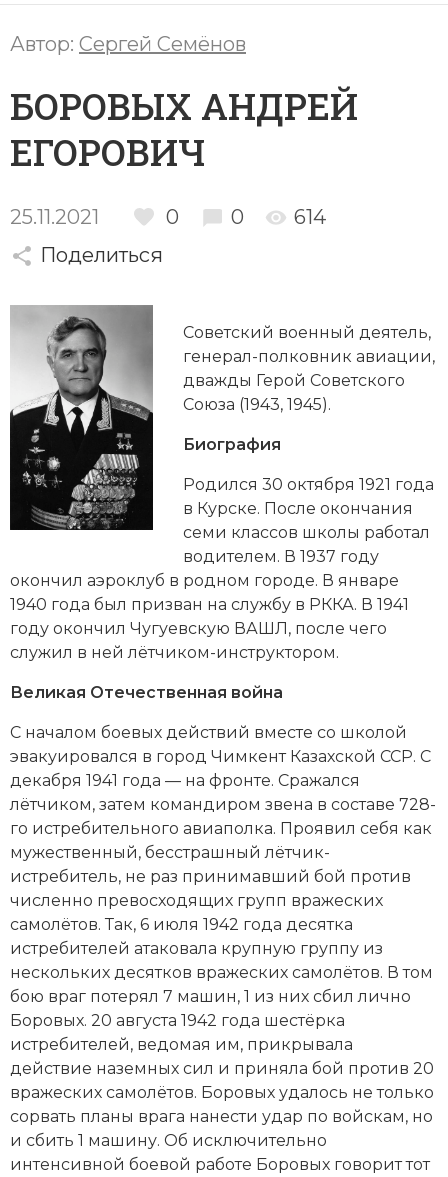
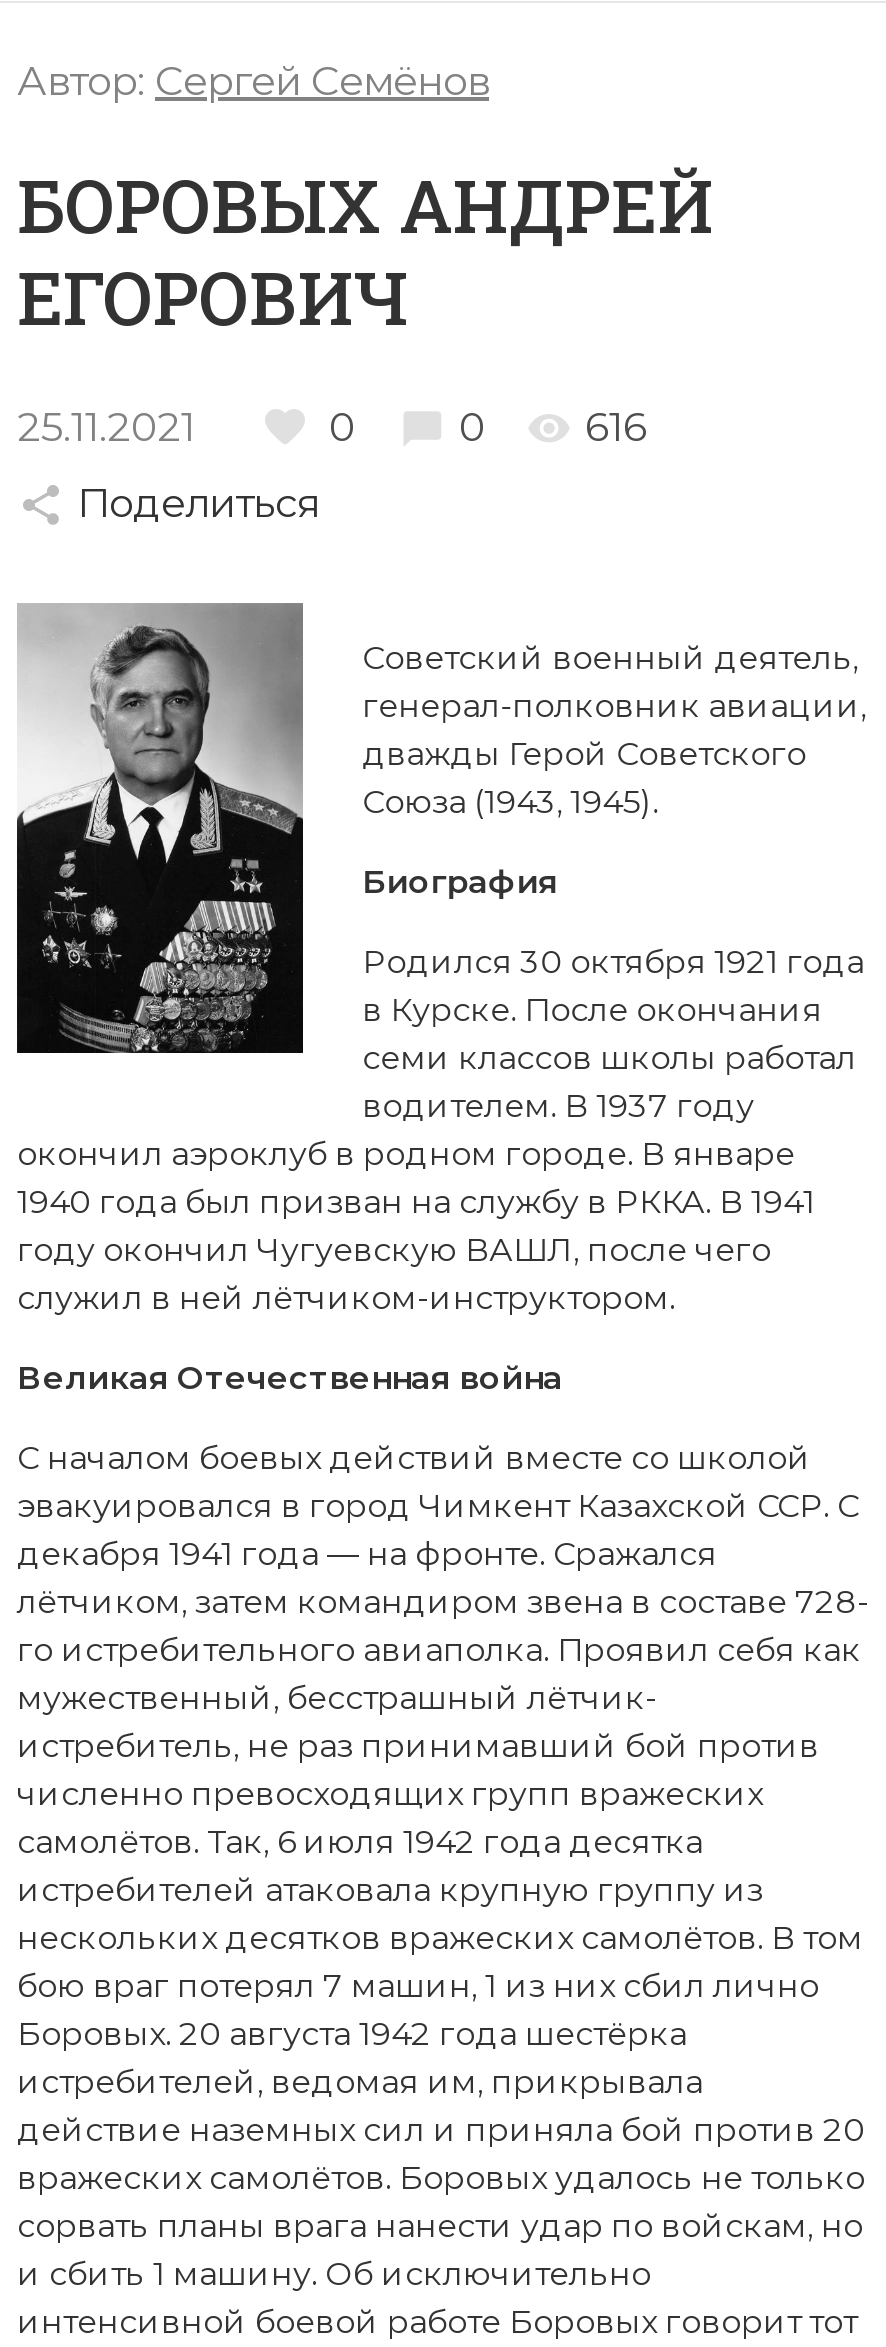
- 614
+ 616
